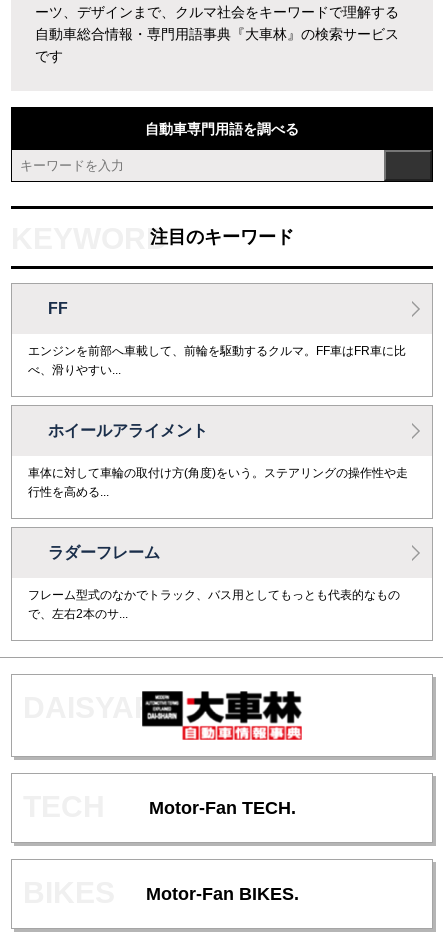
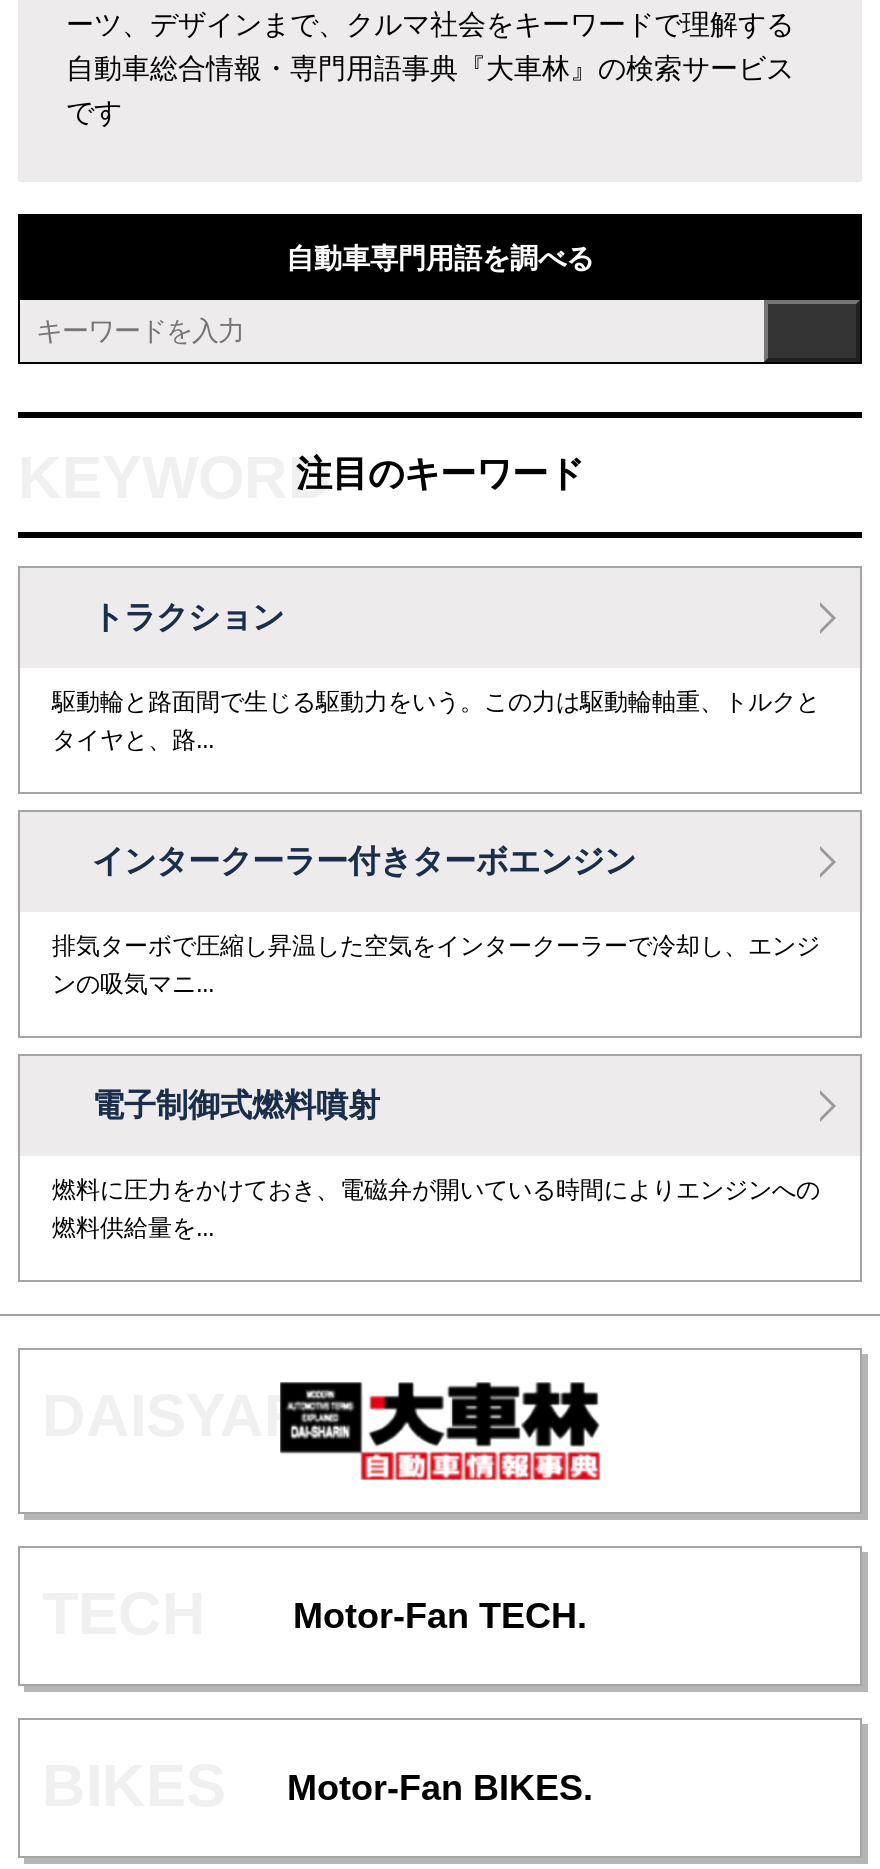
- FF
+ トラクション

- エンジンを前部へ車載して、前輪を駆動するクルマ。FF車はFR車に比
- べ、滑りやすい...
+ 駆動輪と路面間で生じる駆動力をいう。この力は駆動輪軸重、トルクと
+ タイヤと、路...

- ホイールアライメント
+ インタークーラー付きターボエンジン

- 車体に対して車輪の取付け方(角度)をいう。ステアリングの操作性や走
- 行性を高める...
+ 排気ターボで圧縮し昇温した空気をインタークーラーで冷却し、エンジ
+ ンの吸気マニ...

- ラダーフレーム
+ 電子制御式燃料噴射

- フレーム型式のなかでトラック、バス用としてもっとも代表的なもの
- で、左右2本のサ...
+ 燃料に圧力をかけておき、電磁弁が開いている時間によりエンジンへの
+ 燃料供給量を...
